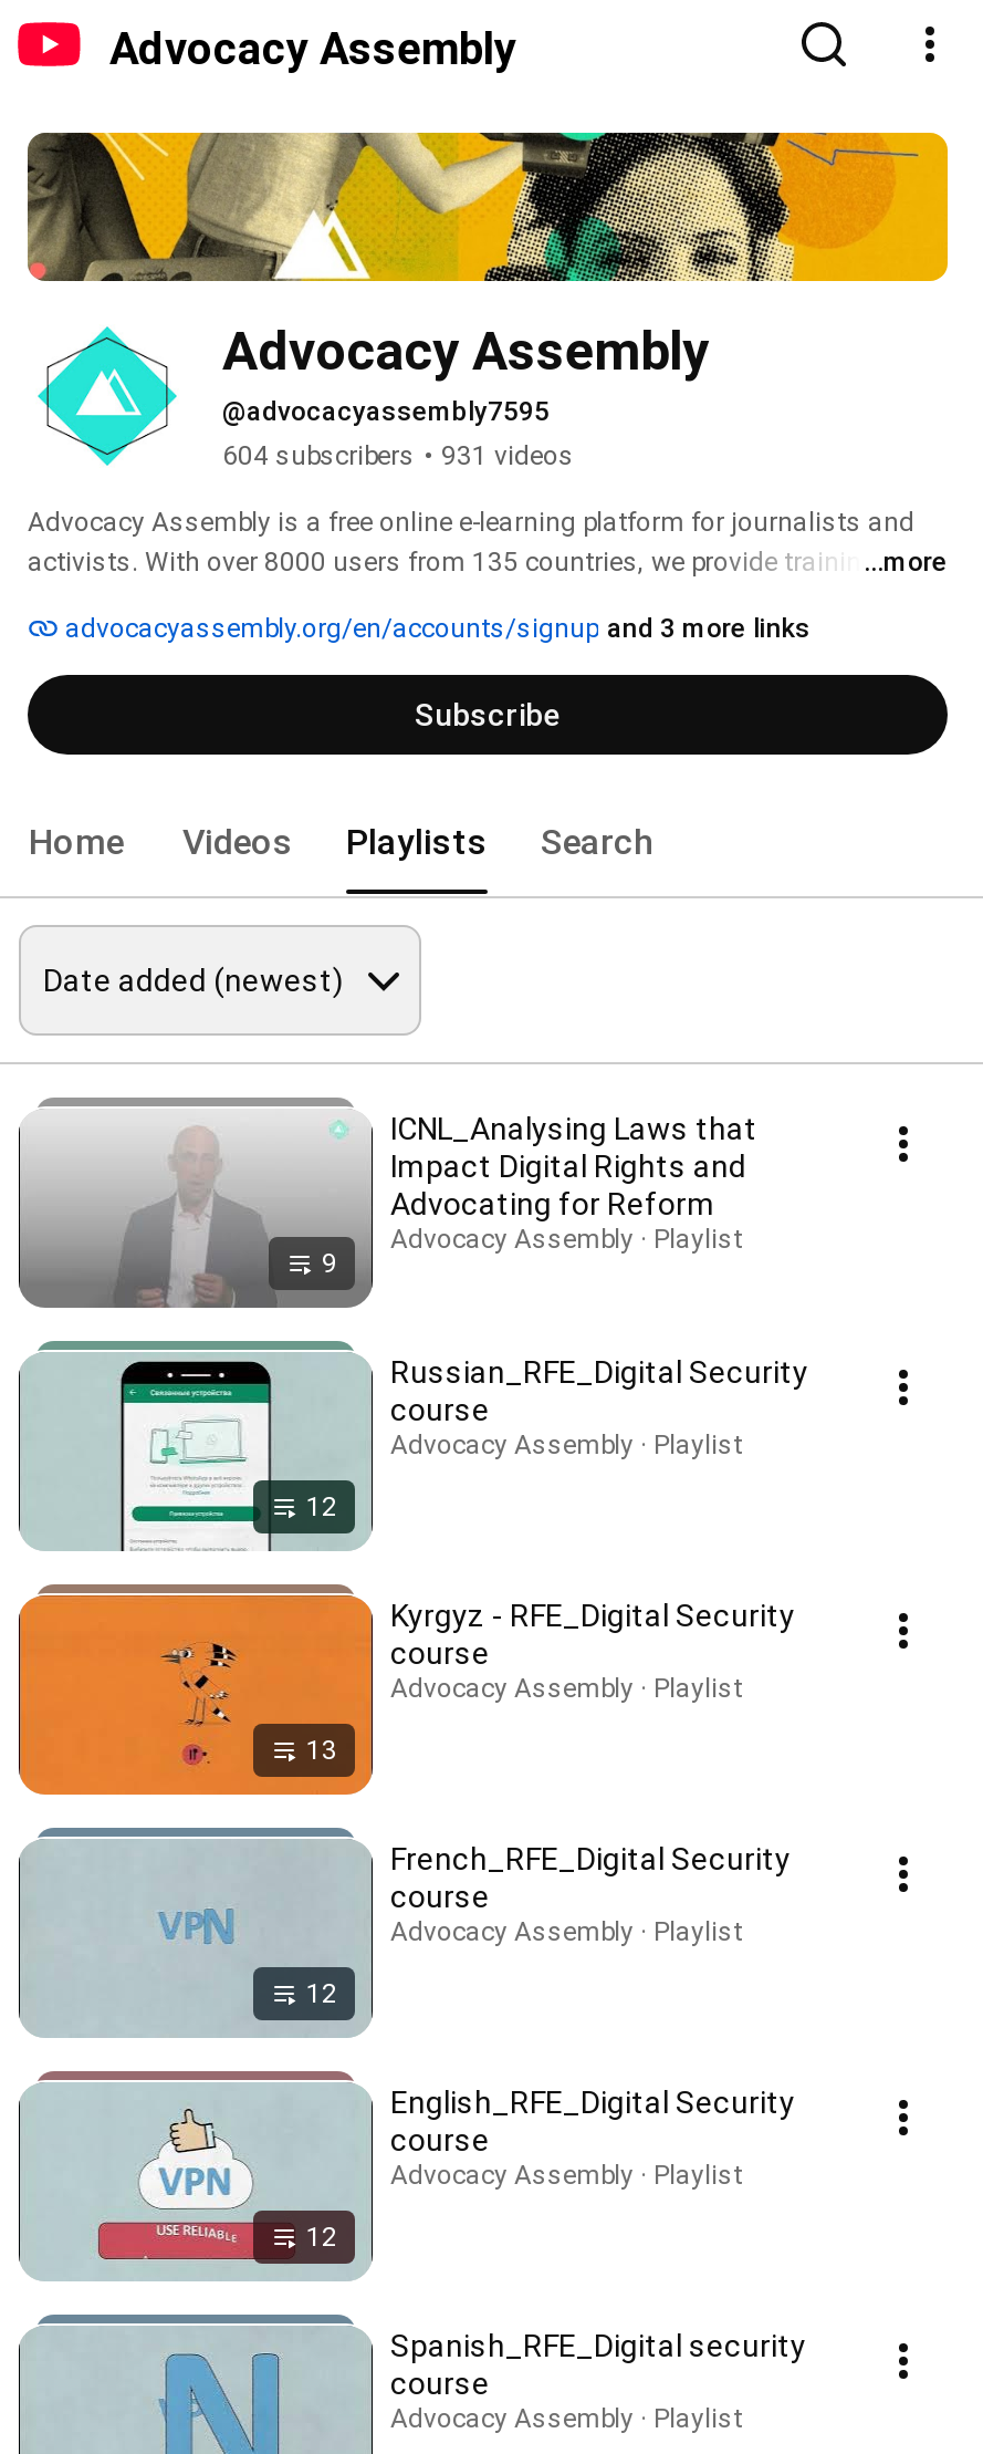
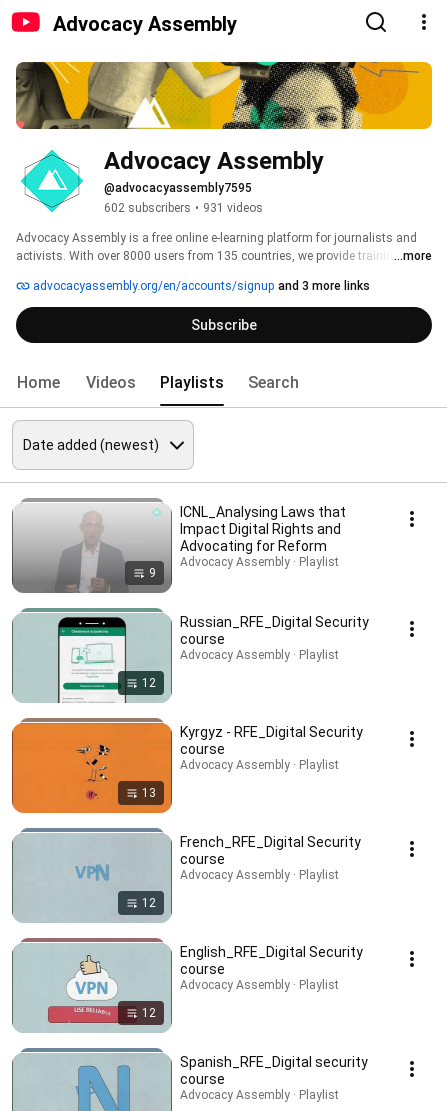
- 604 subscribers • 931 videos
+ 602 subscribers • 931 videos
